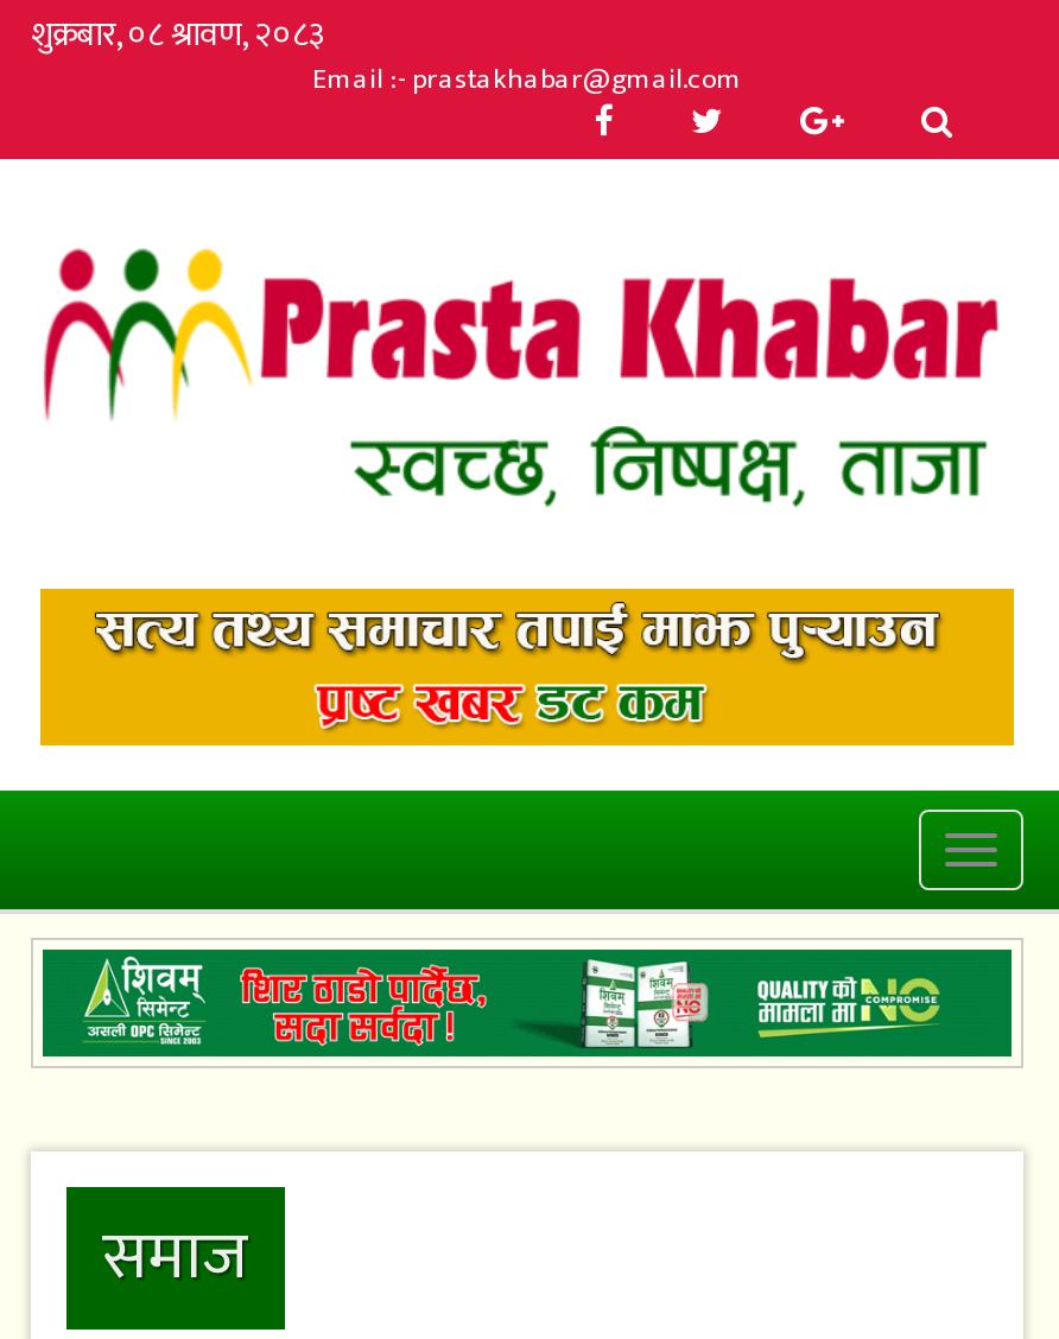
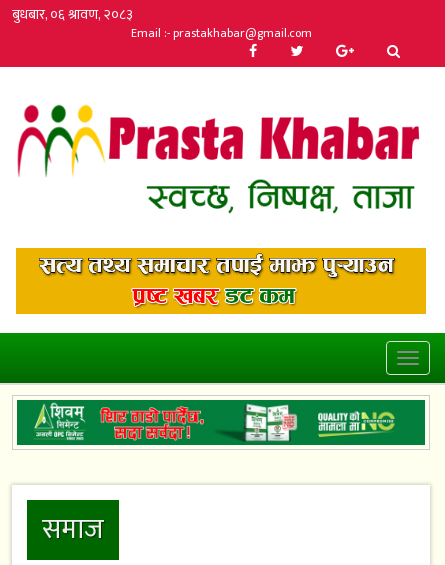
- शुक्रबार, ०८ श्रावण, २०८३
+ बुधबार, ०६ श्रावण, २०८३
